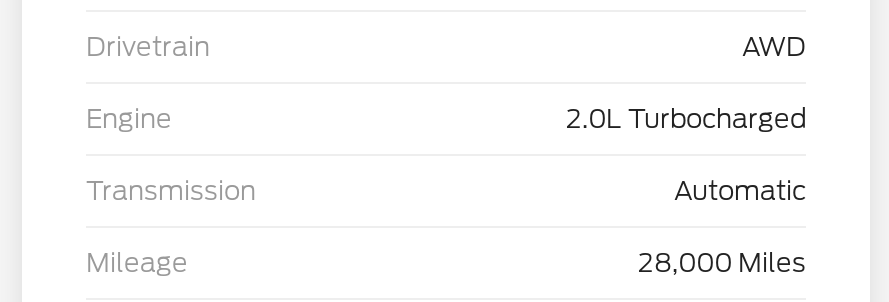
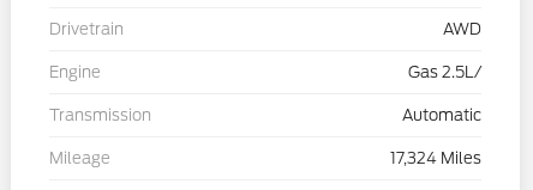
- 2.0L Turbocharged
+ Gas 2.5L/

- 28,000 Miles
+ 17,324 Miles
